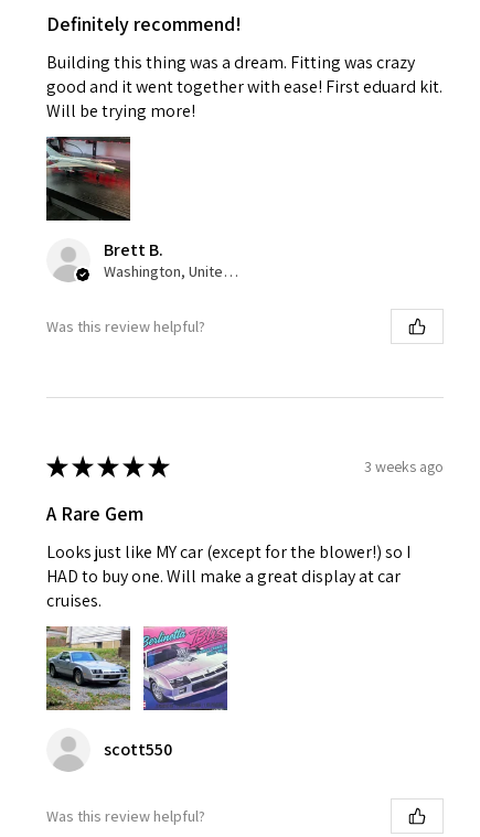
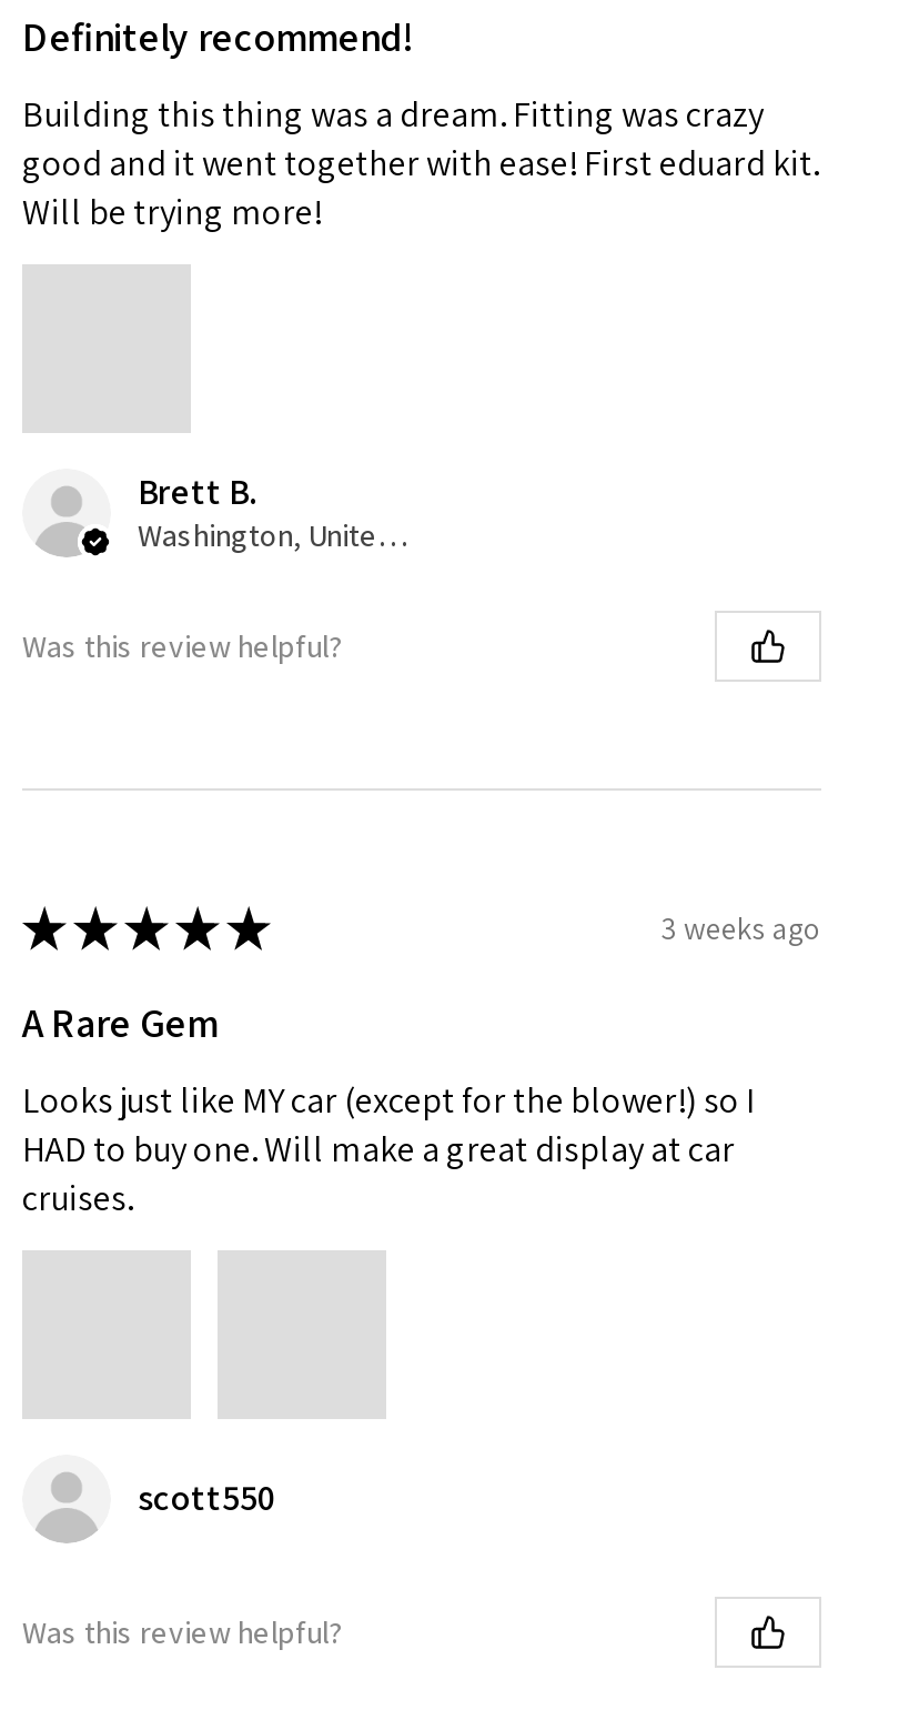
- [image]

- [image]

- [image]
